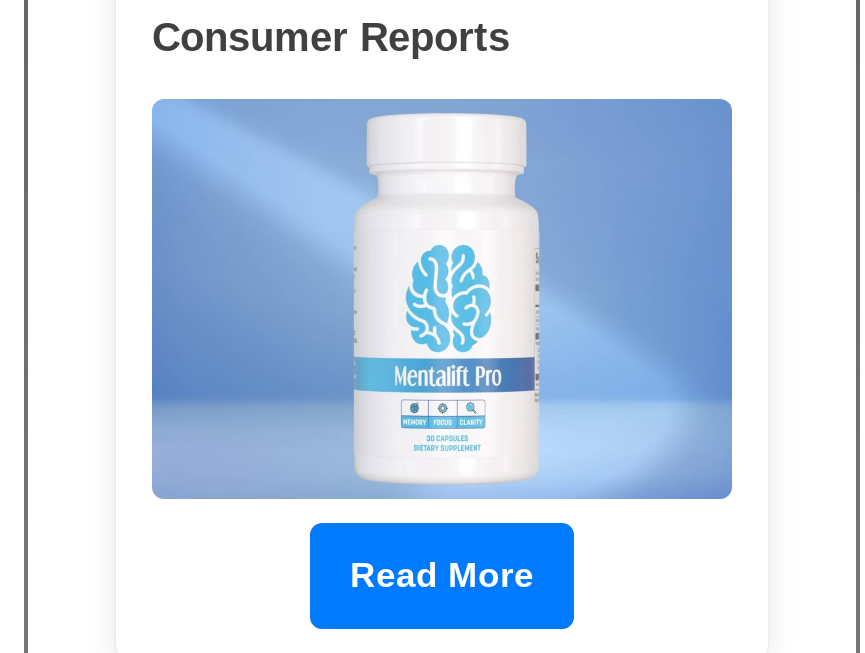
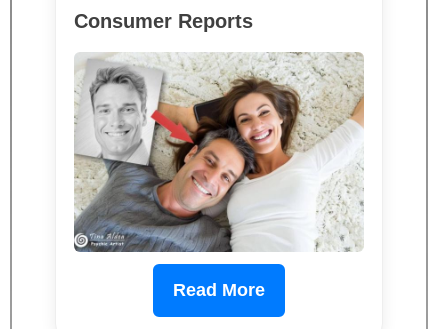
- [image]
+ [image]
